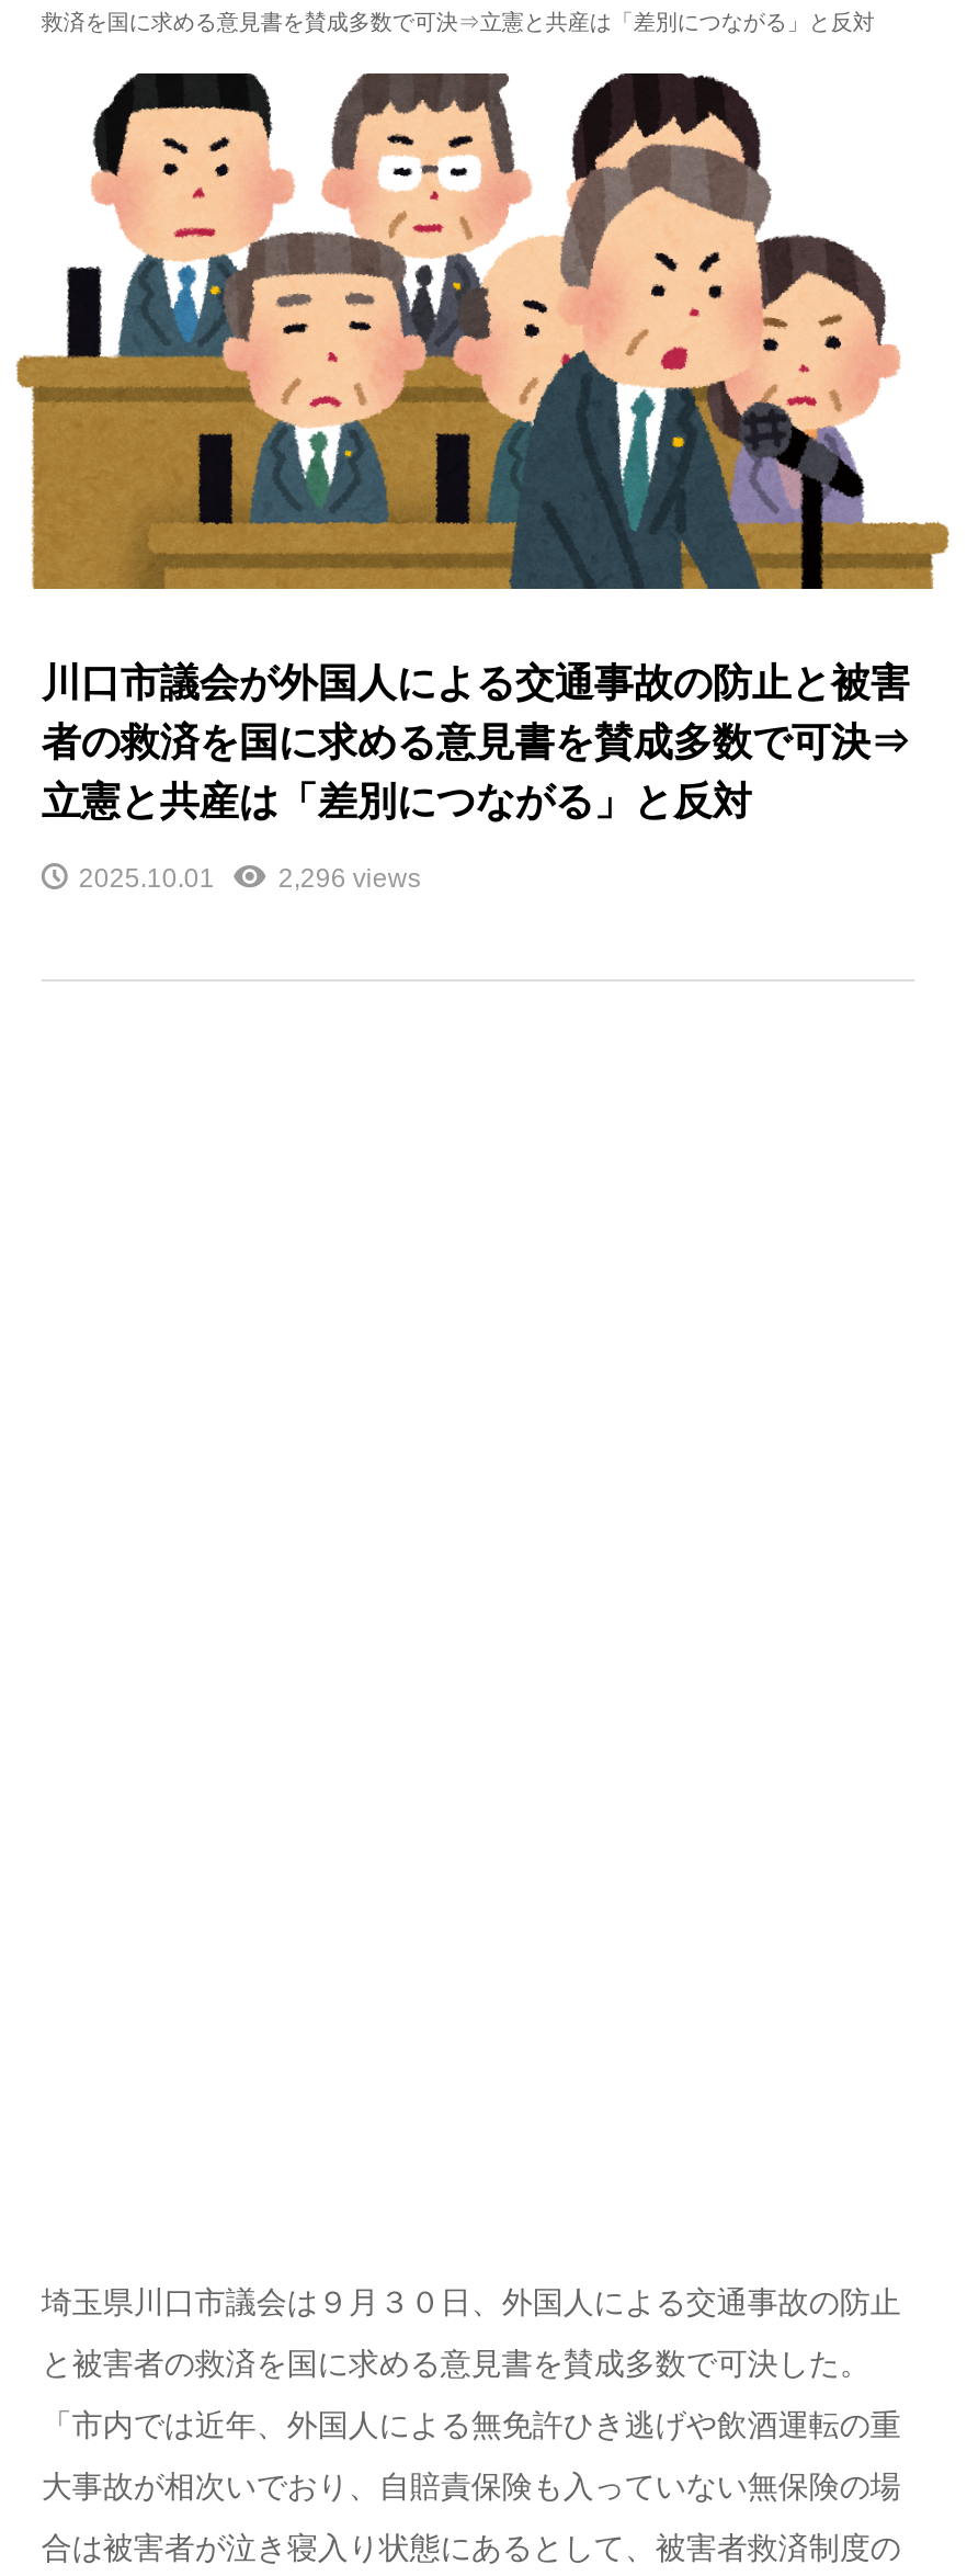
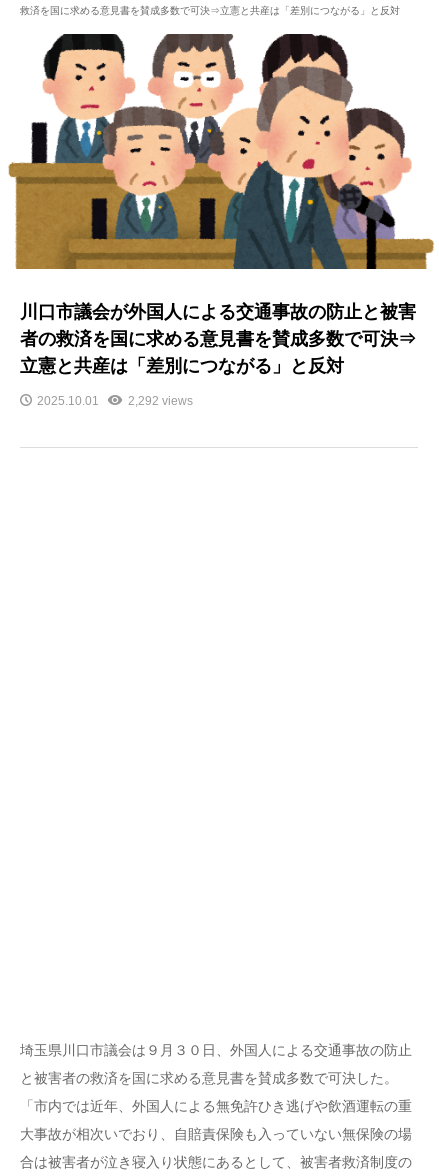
- 2,296 views
+ 2,292 views
